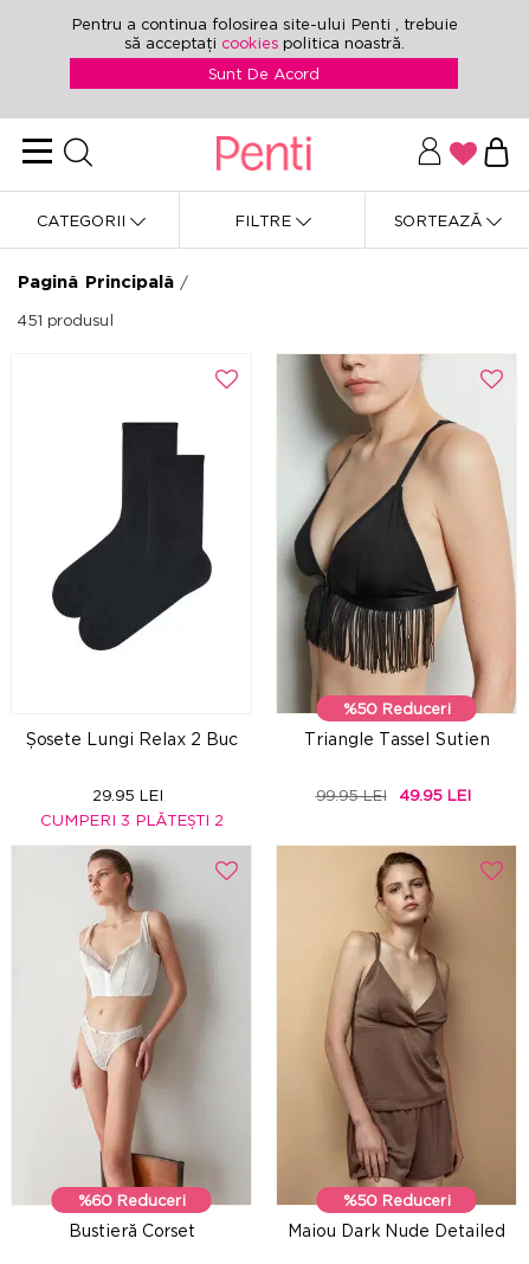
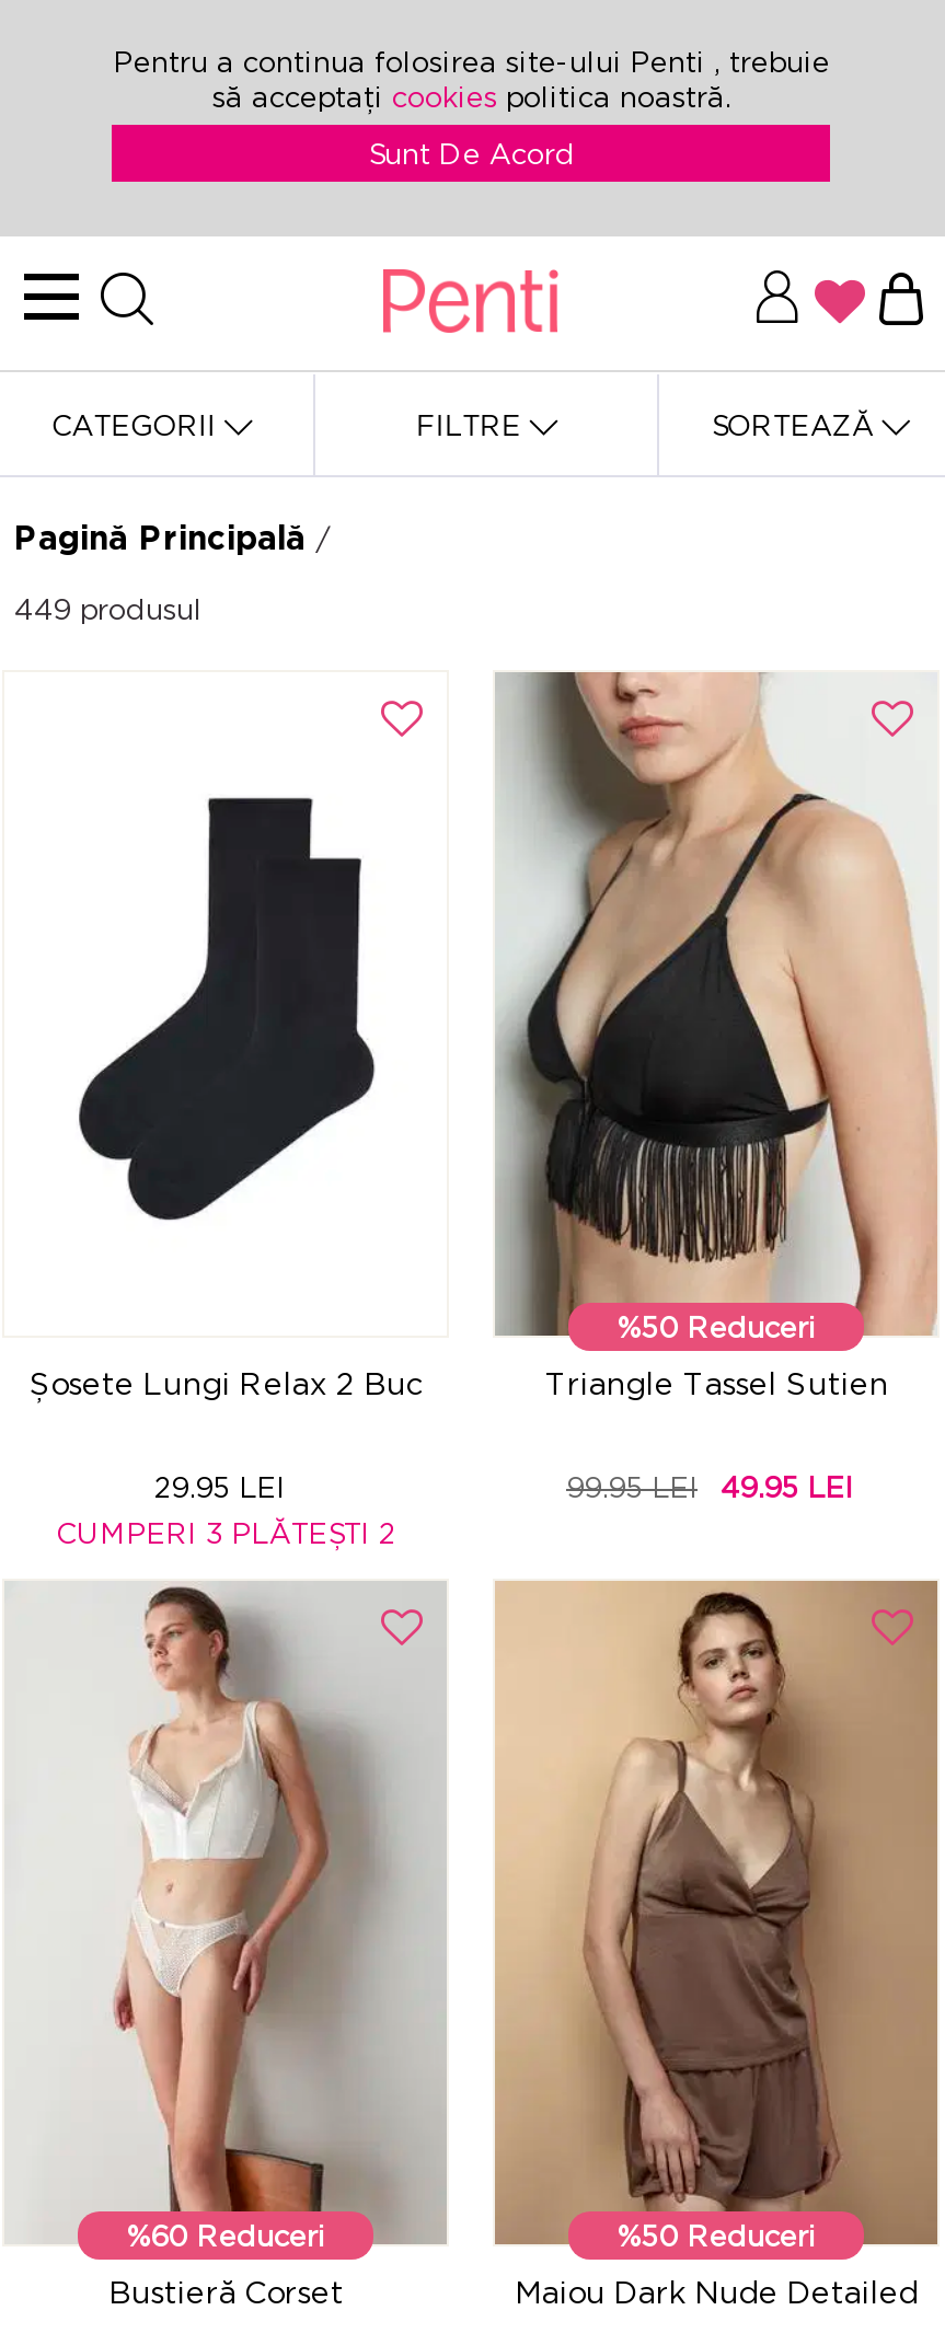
- 451 produsul
+ 449 produsul
